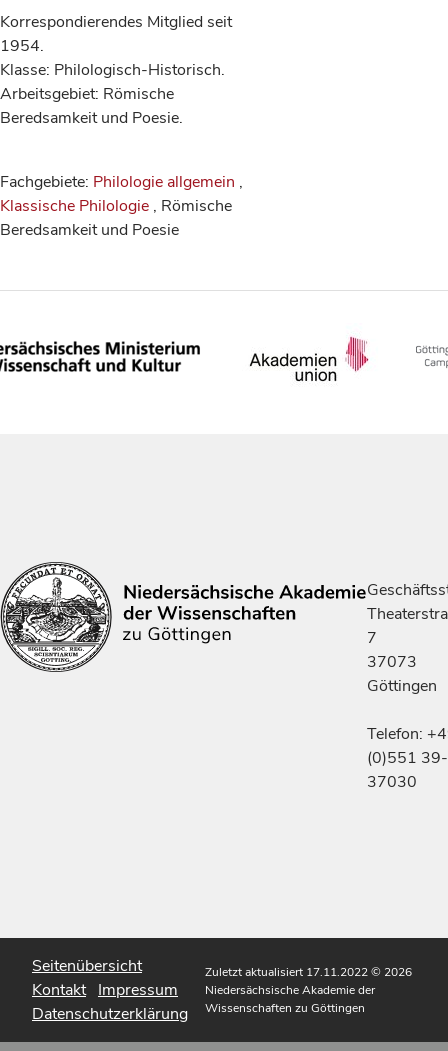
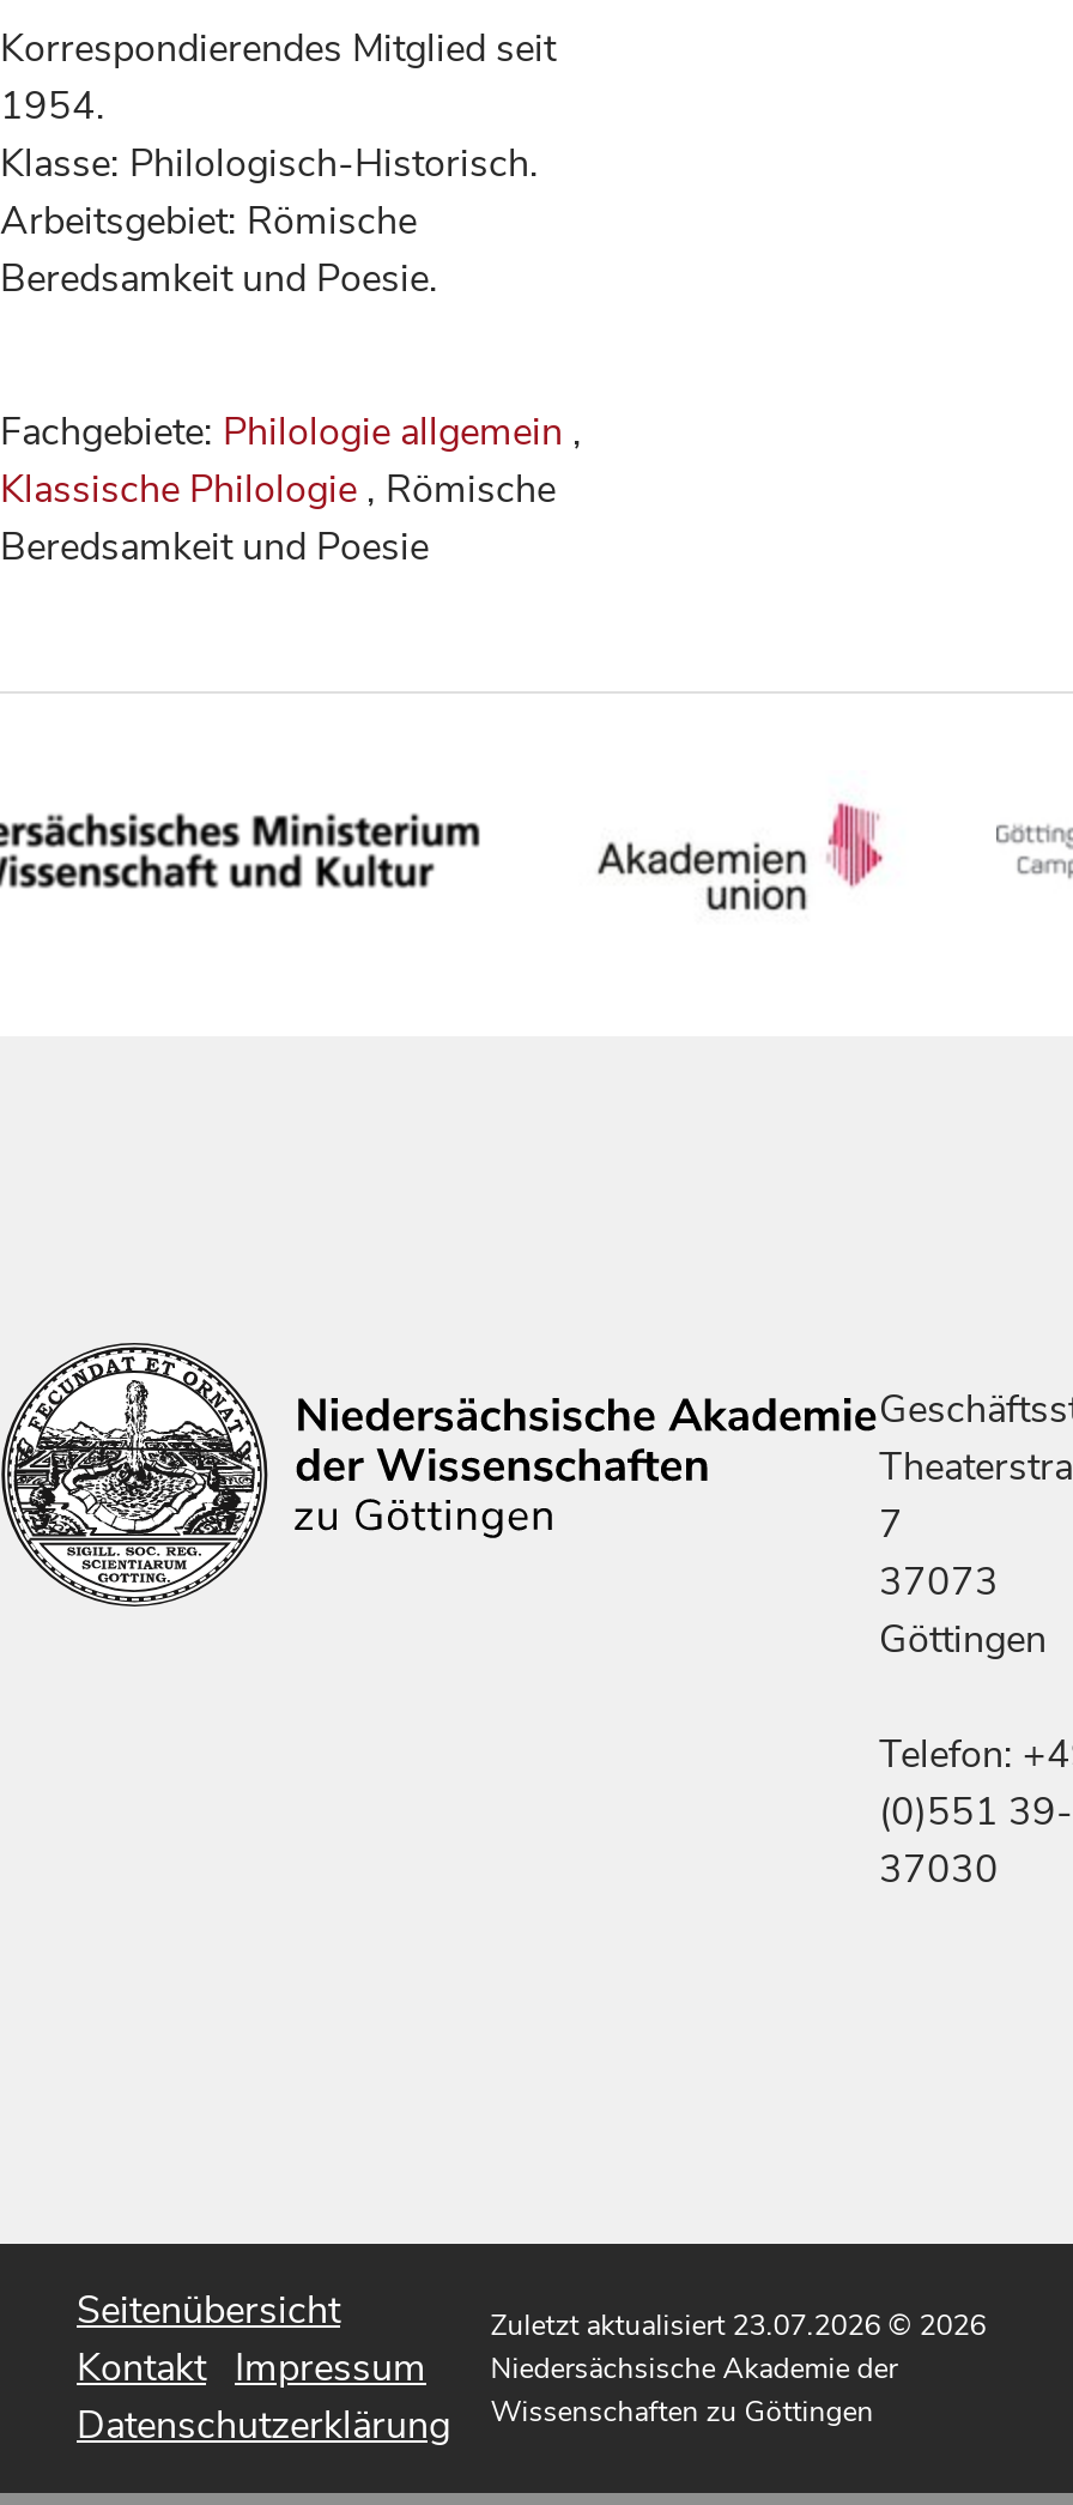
- Zuletzt aktualisiert 17.11.2022 © 2026
+ Zuletzt aktualisiert 23.07.2026 © 2026
